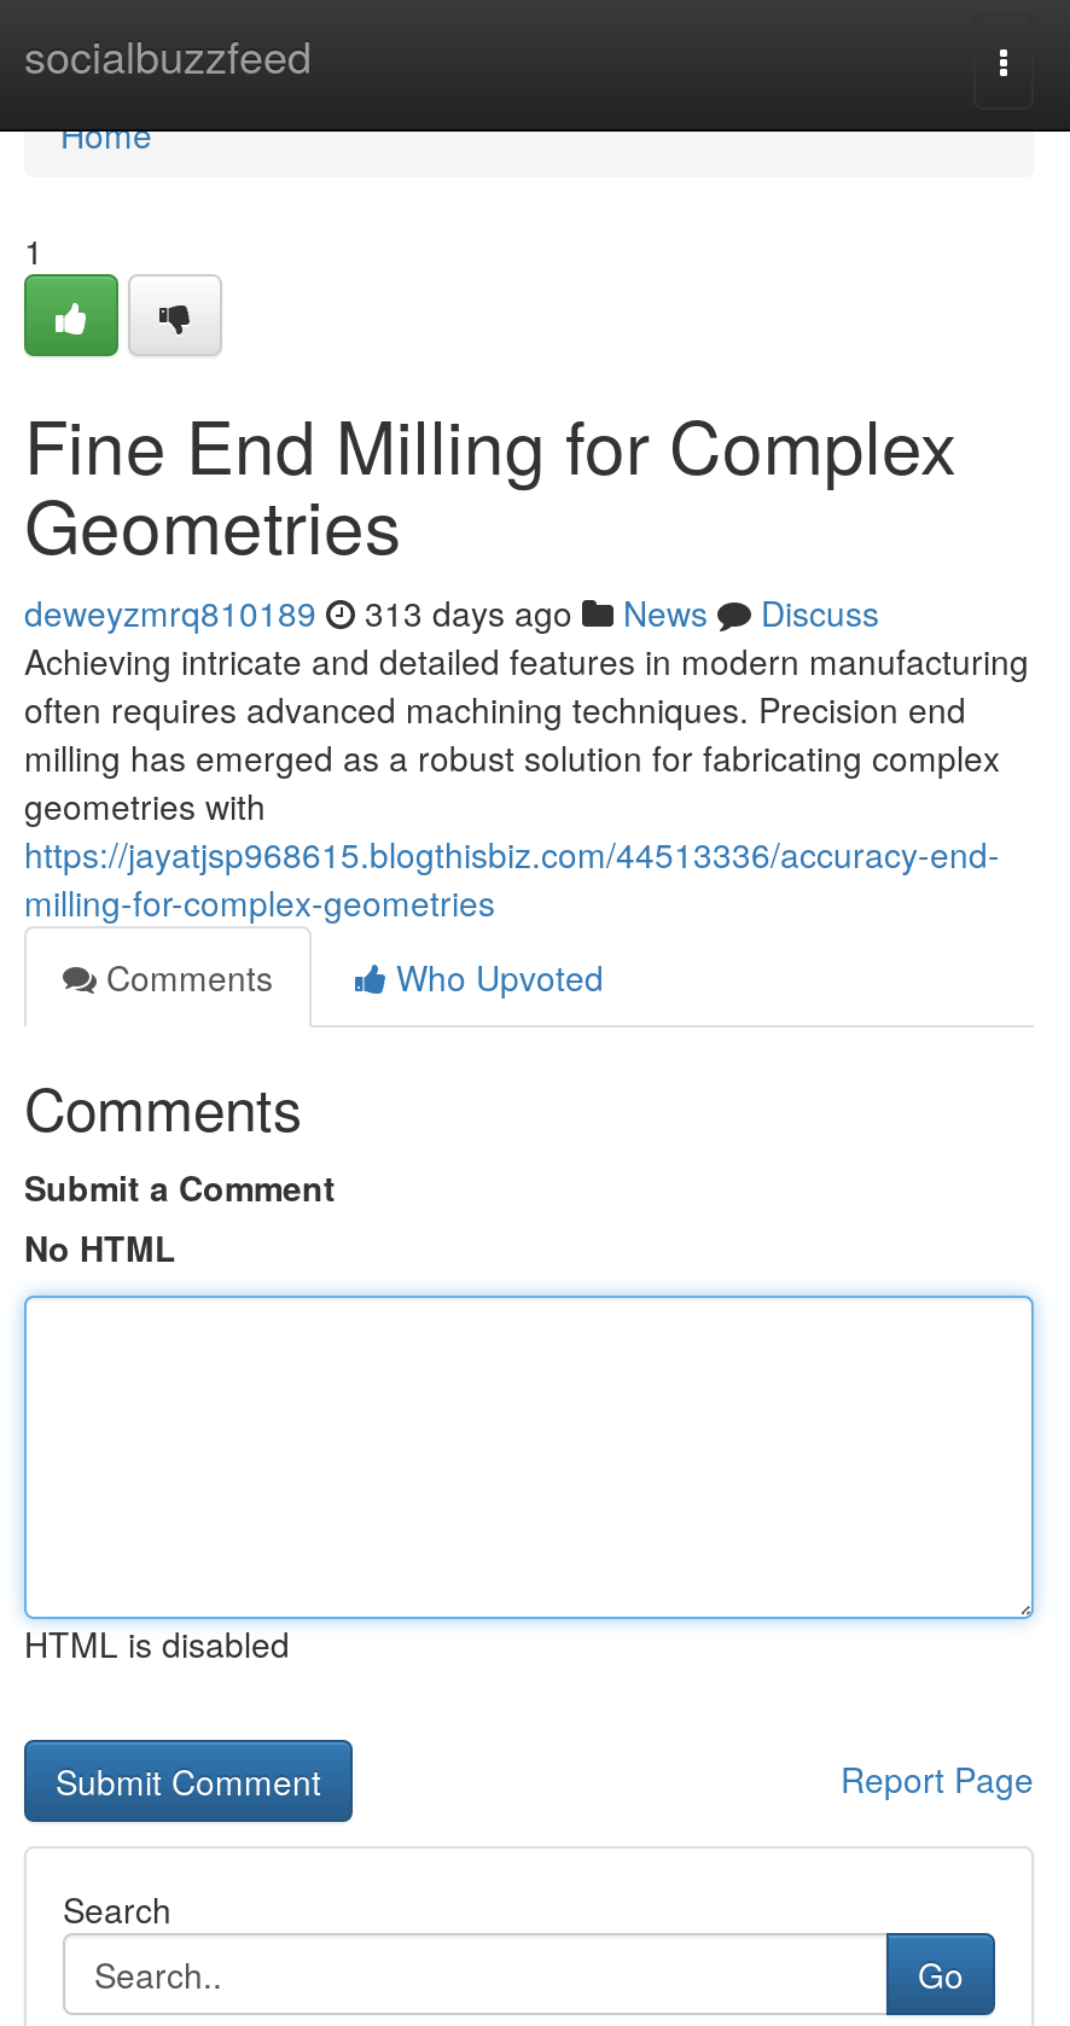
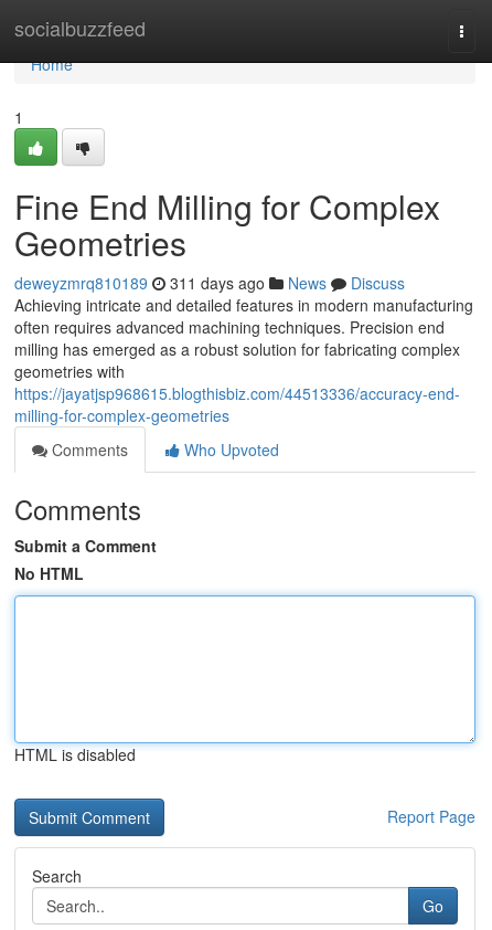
- deweyzmrq810189 313 days ago News Discuss
+ deweyzmrq810189 311 days ago News Discuss
